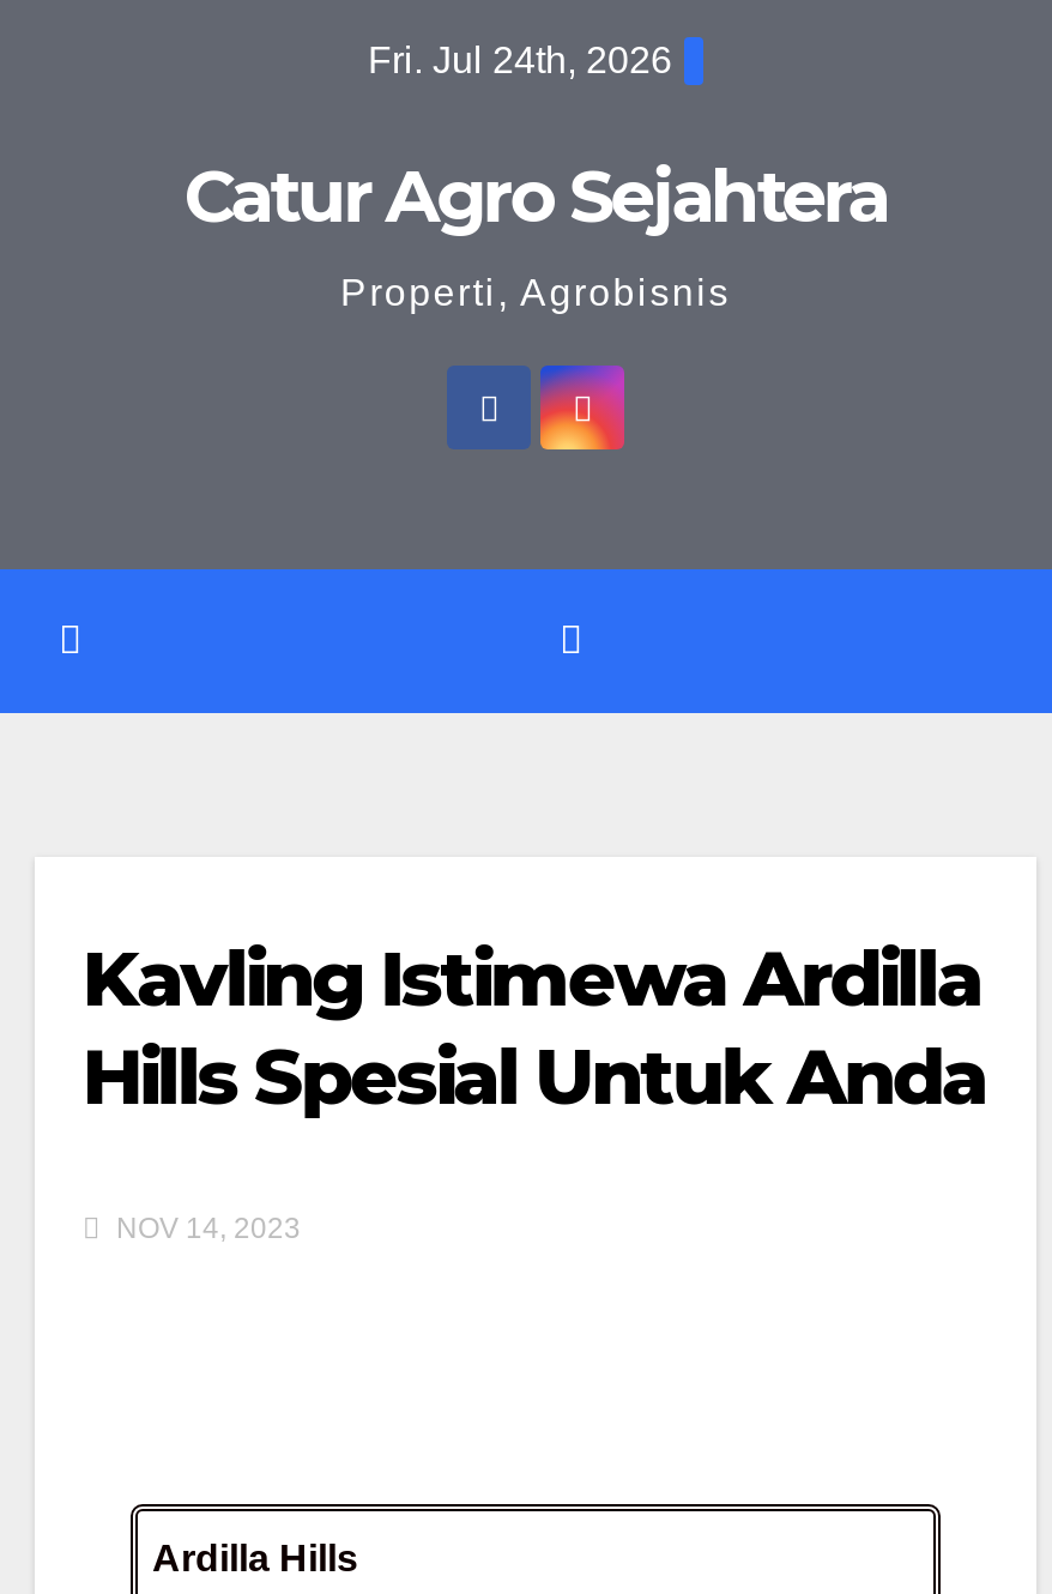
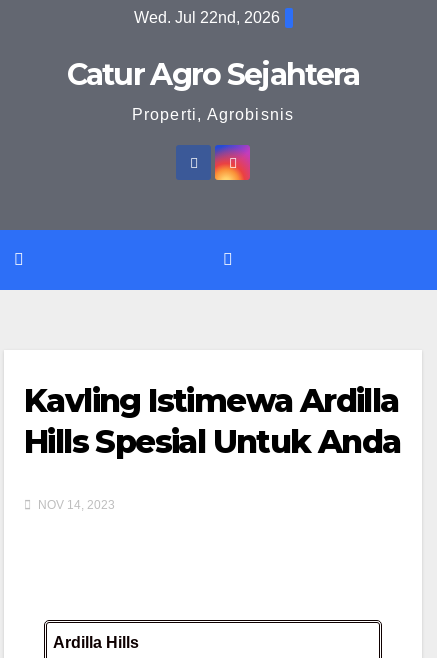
- Fri. Jul 24th, 2026
+ Wed. Jul 22nd, 2026
